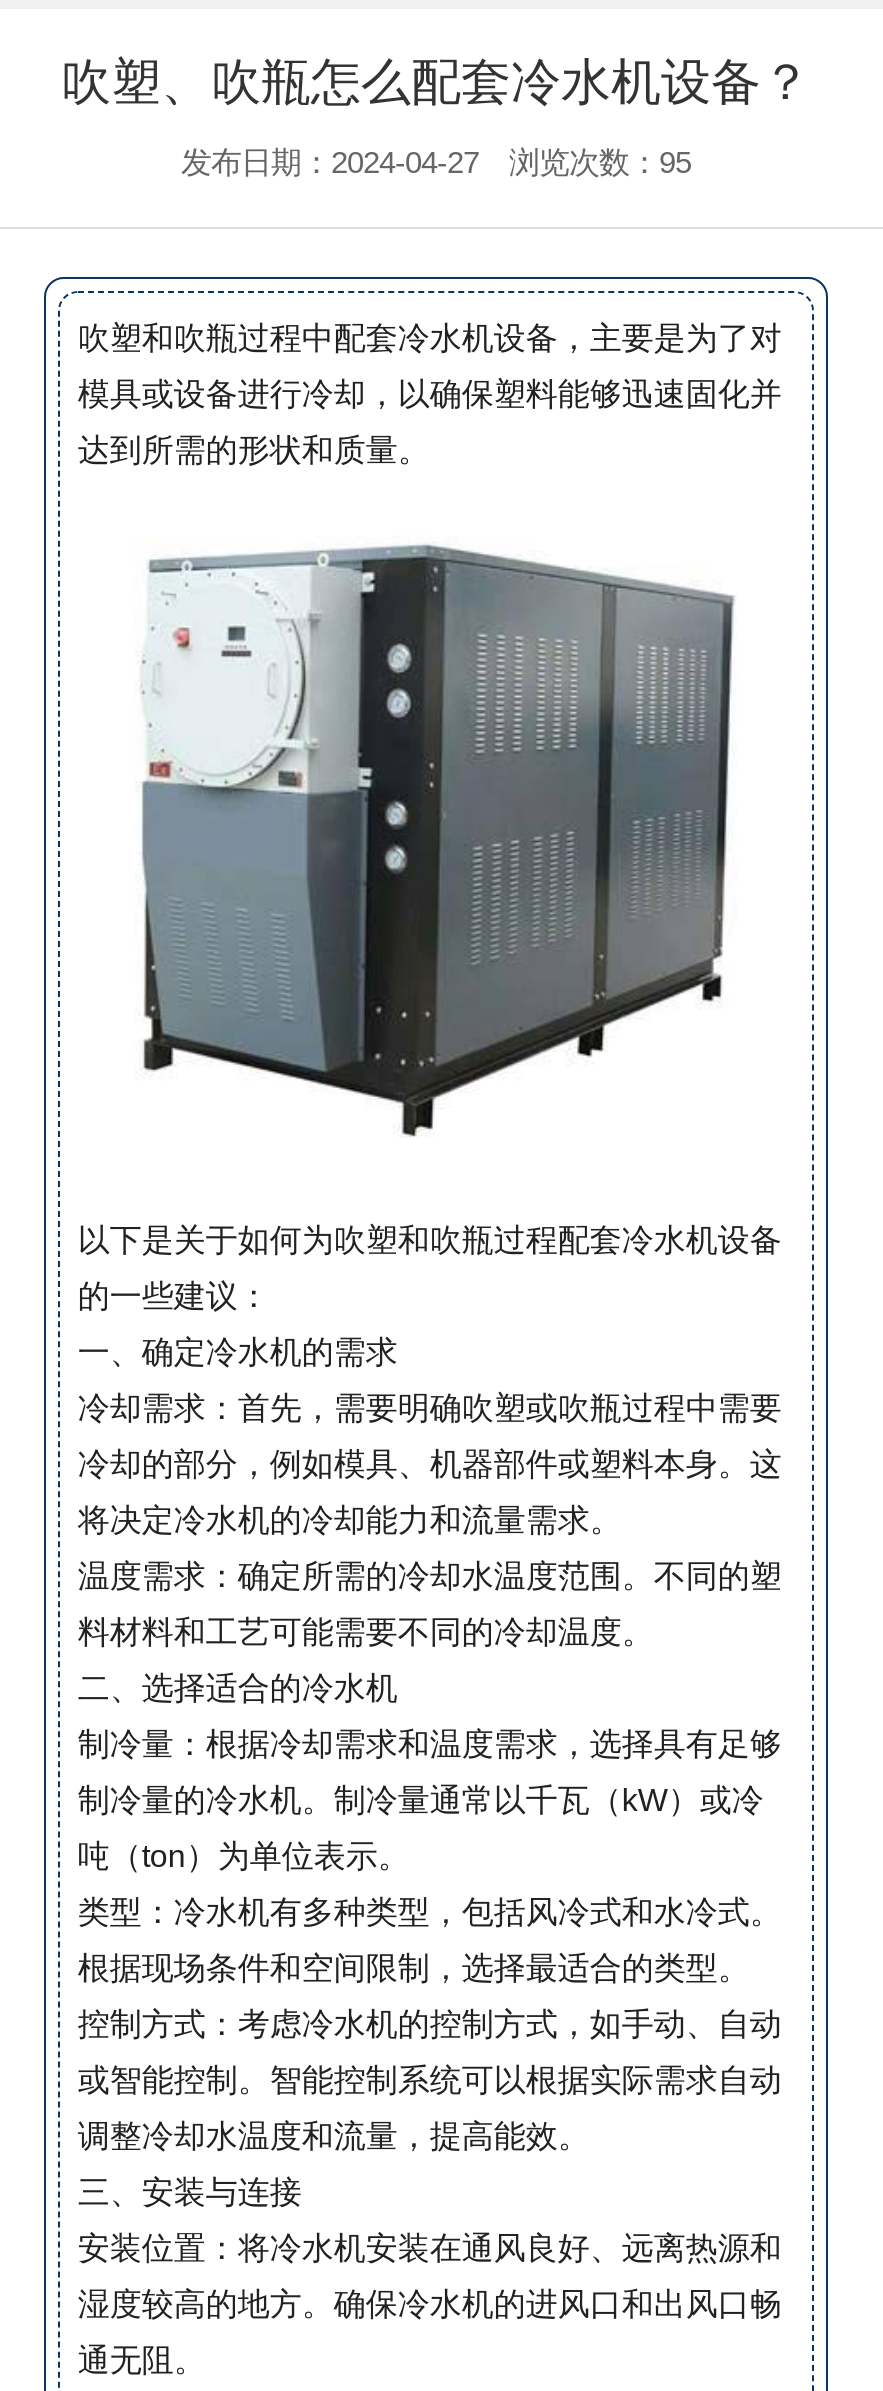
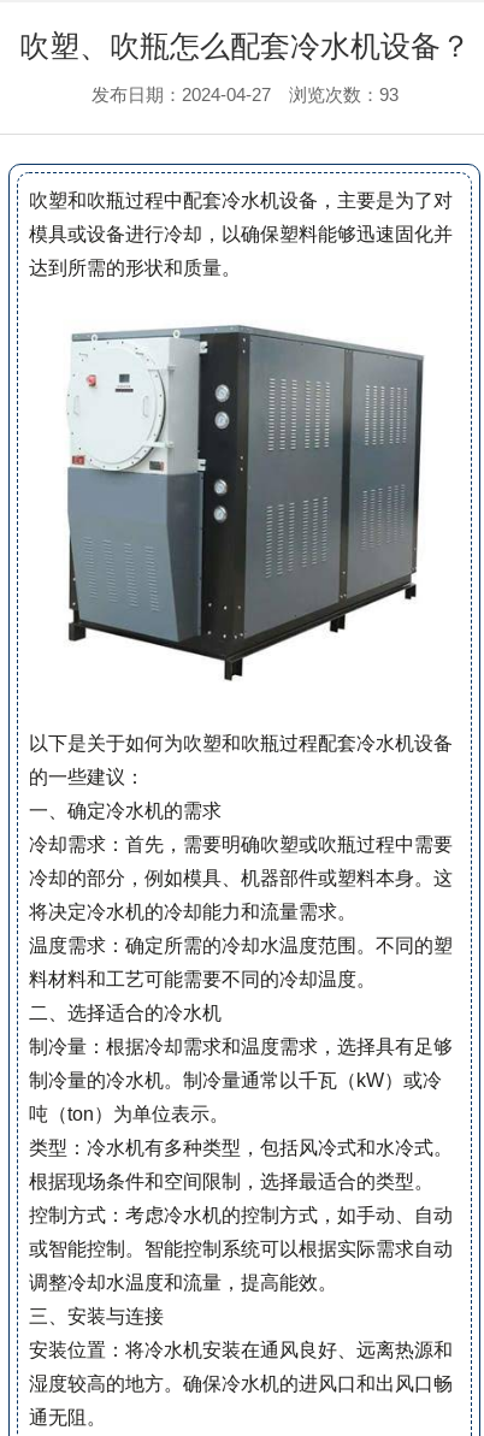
- 发布日期：2024-04-27 浏览次数：95
+ 发布日期：2024-04-27 浏览次数：93
